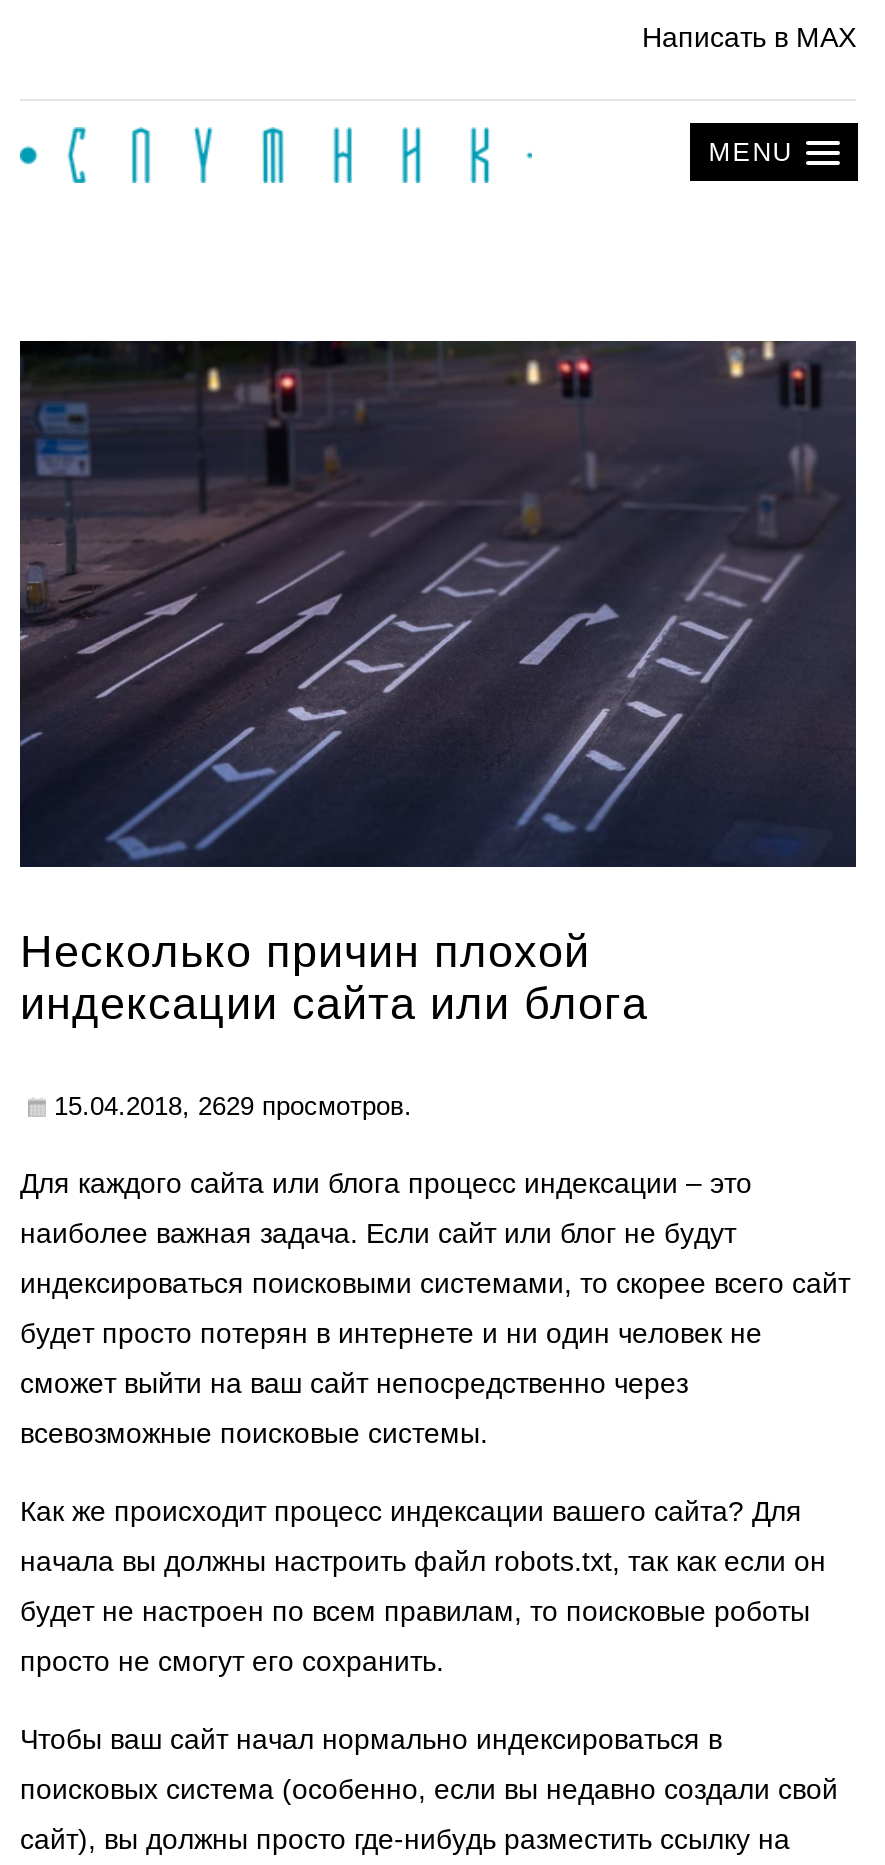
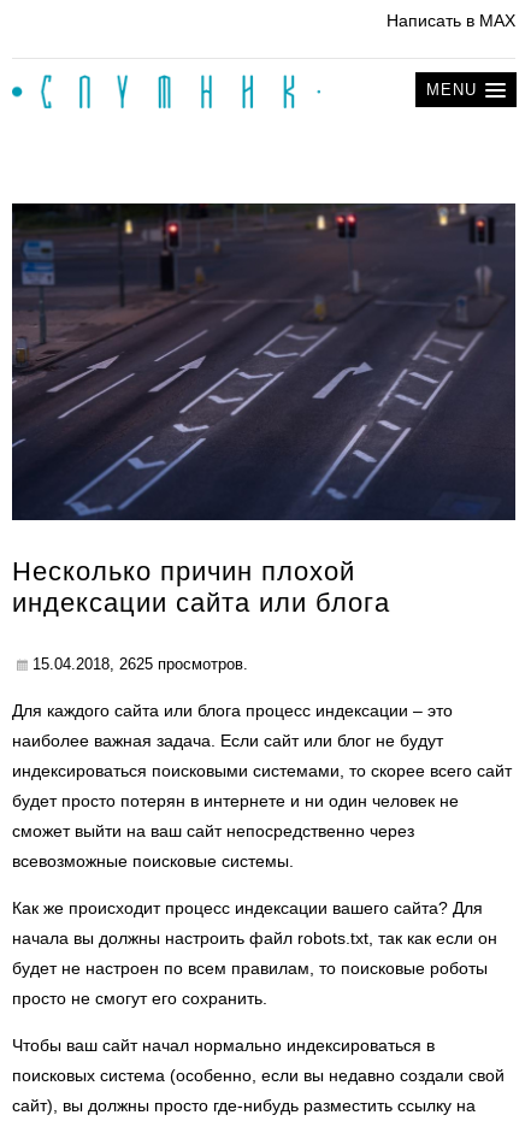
- 15.04.2018, 2629 просмотров.
+ 15.04.2018, 2625 просмотров.
